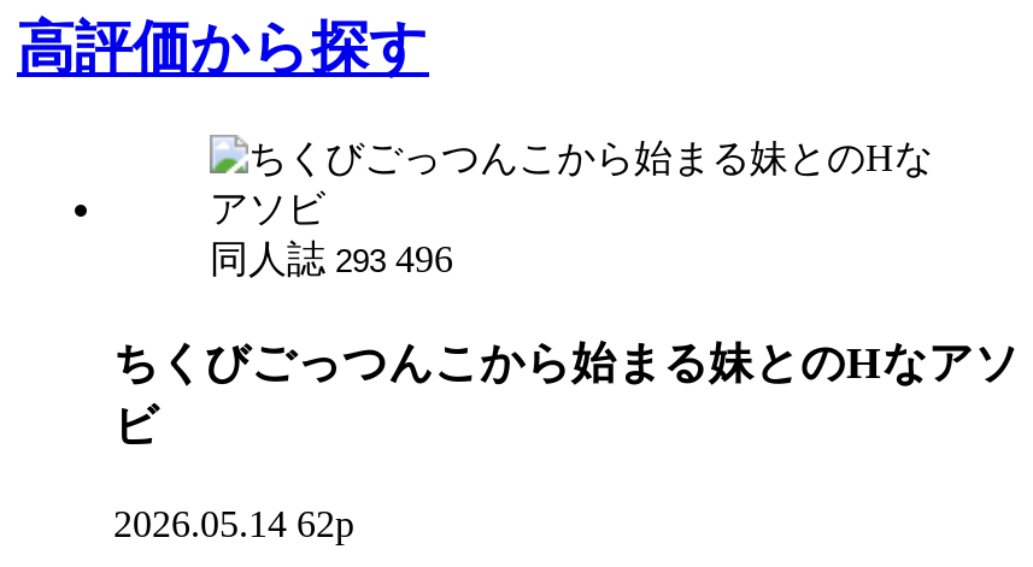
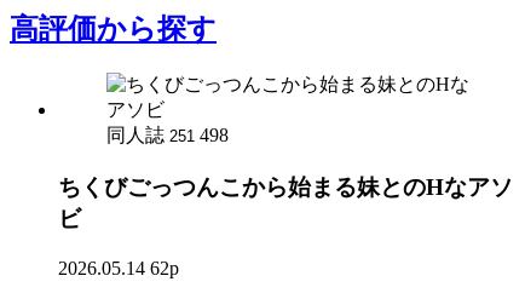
- 同人誌 293 496
+ 同人誌 251 498
